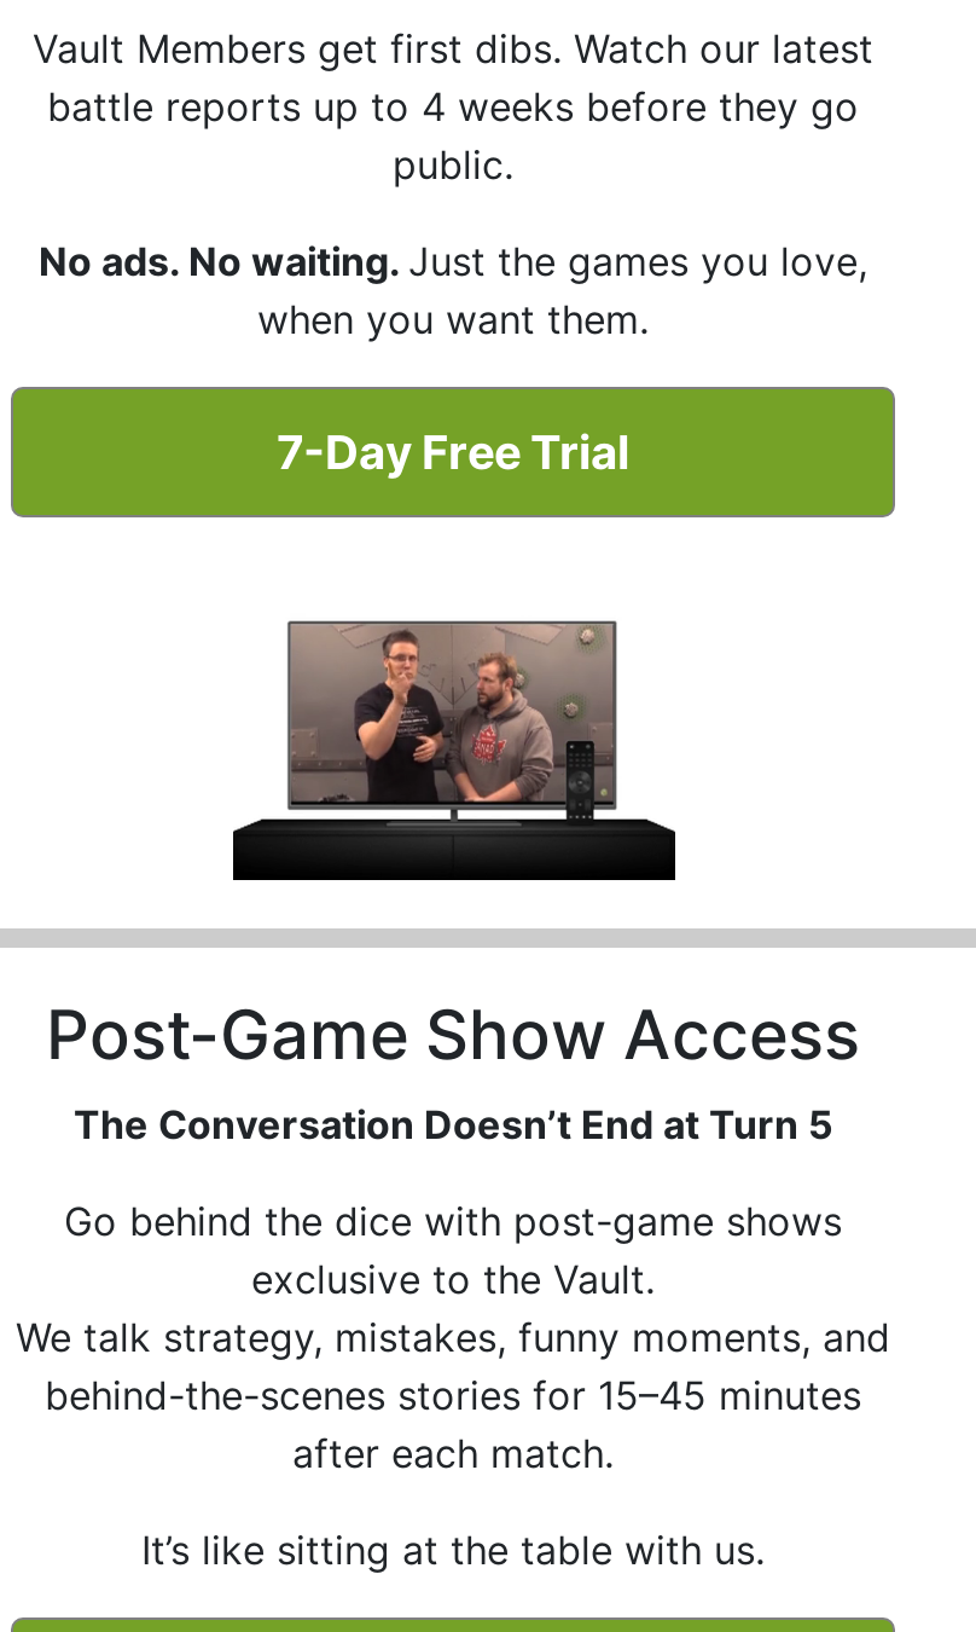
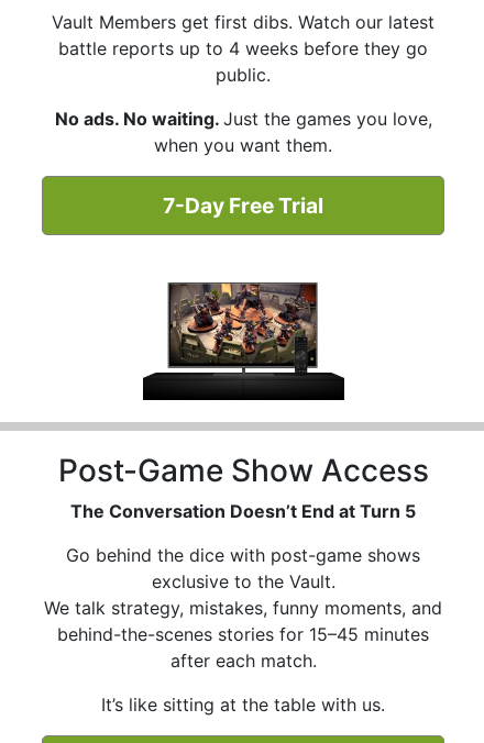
- [image]
+ [image]
